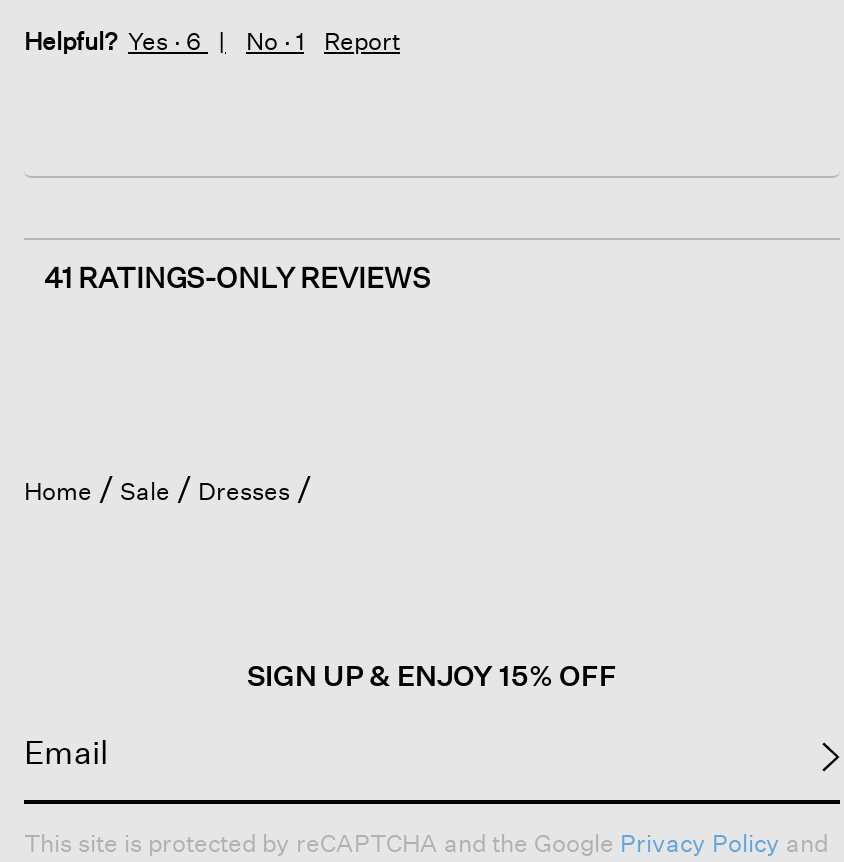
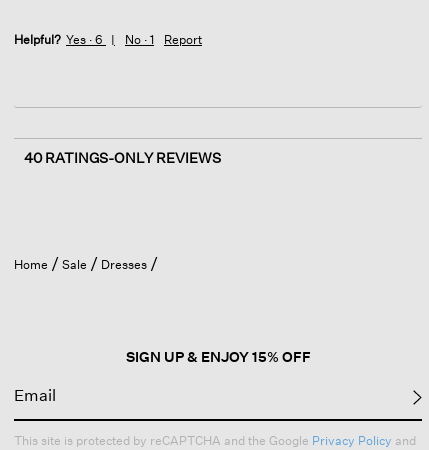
- 41 RATINGS-ONLY REVIEWS
+ 40 RATINGS-ONLY REVIEWS
